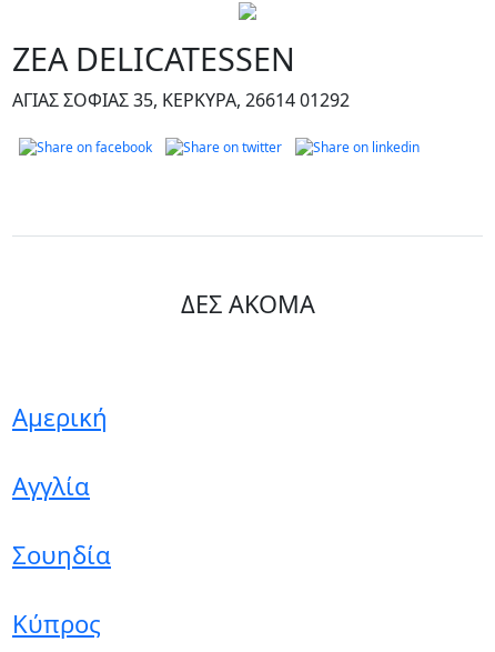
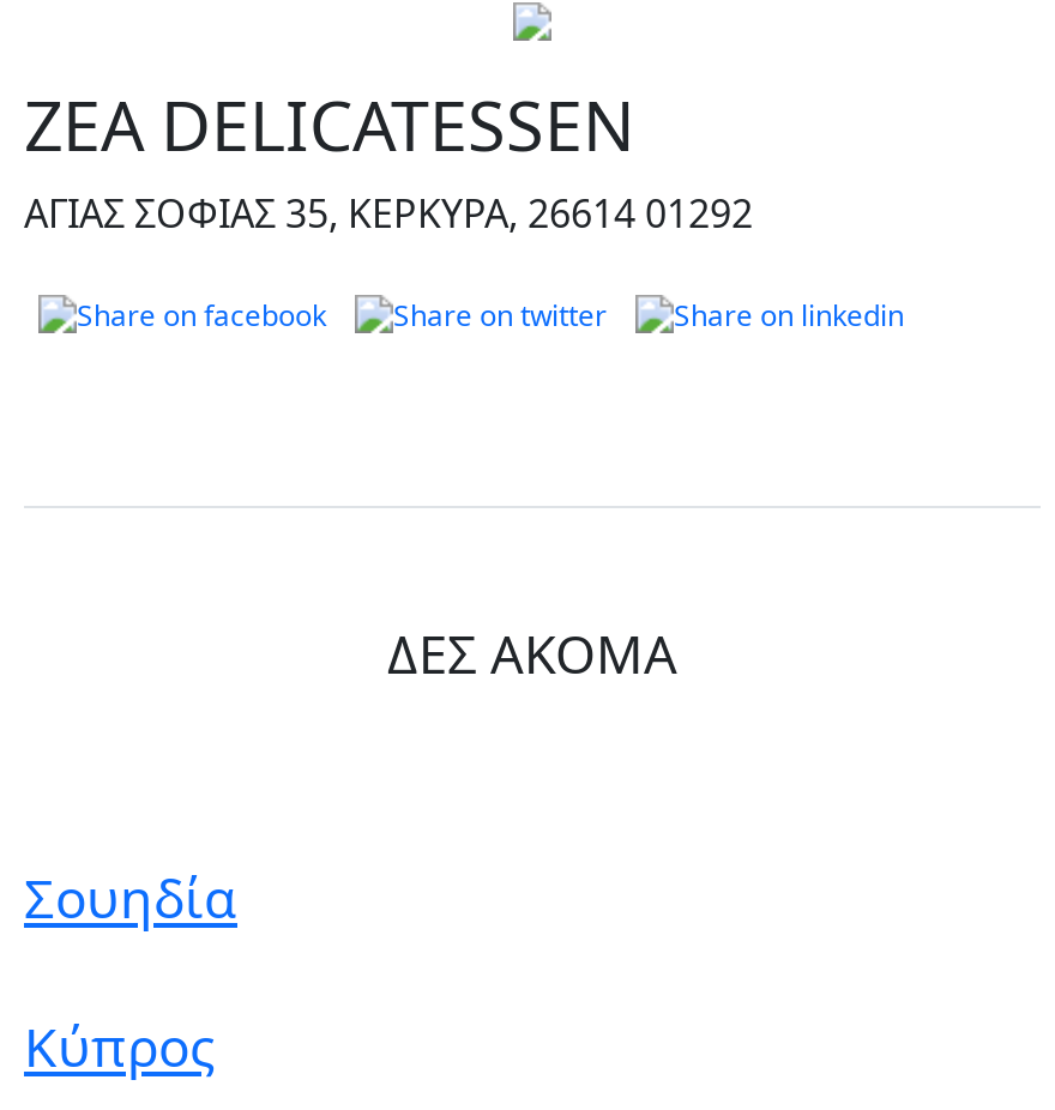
- Αμερική
- Αγγλία
